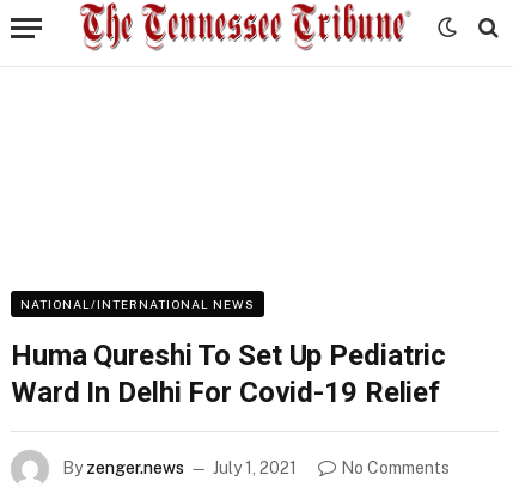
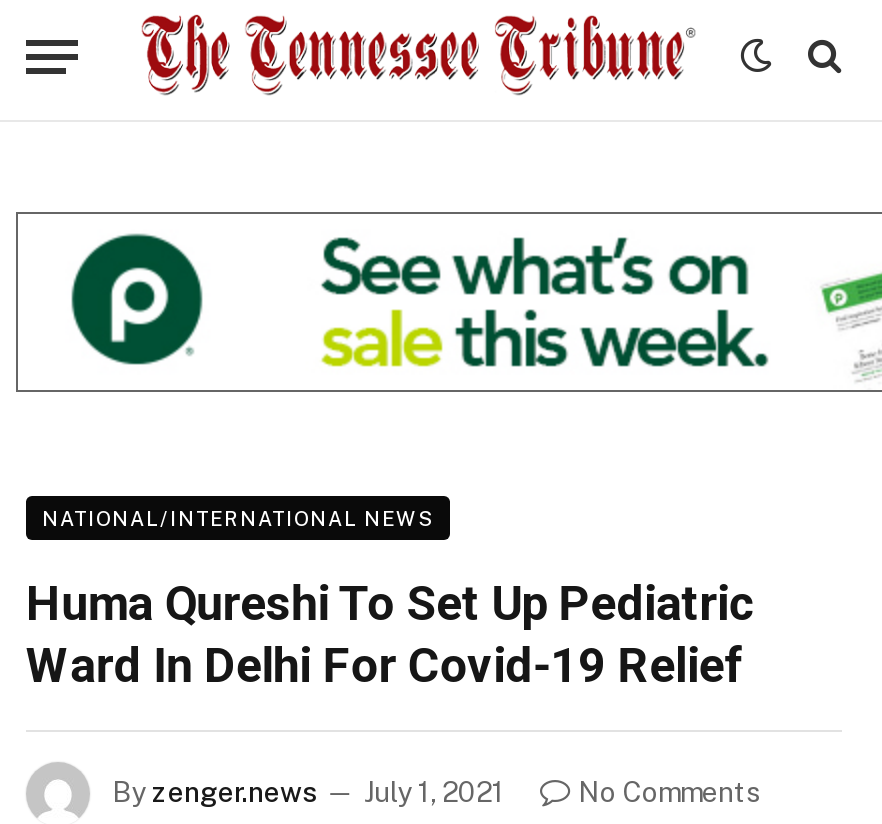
+ [image]
